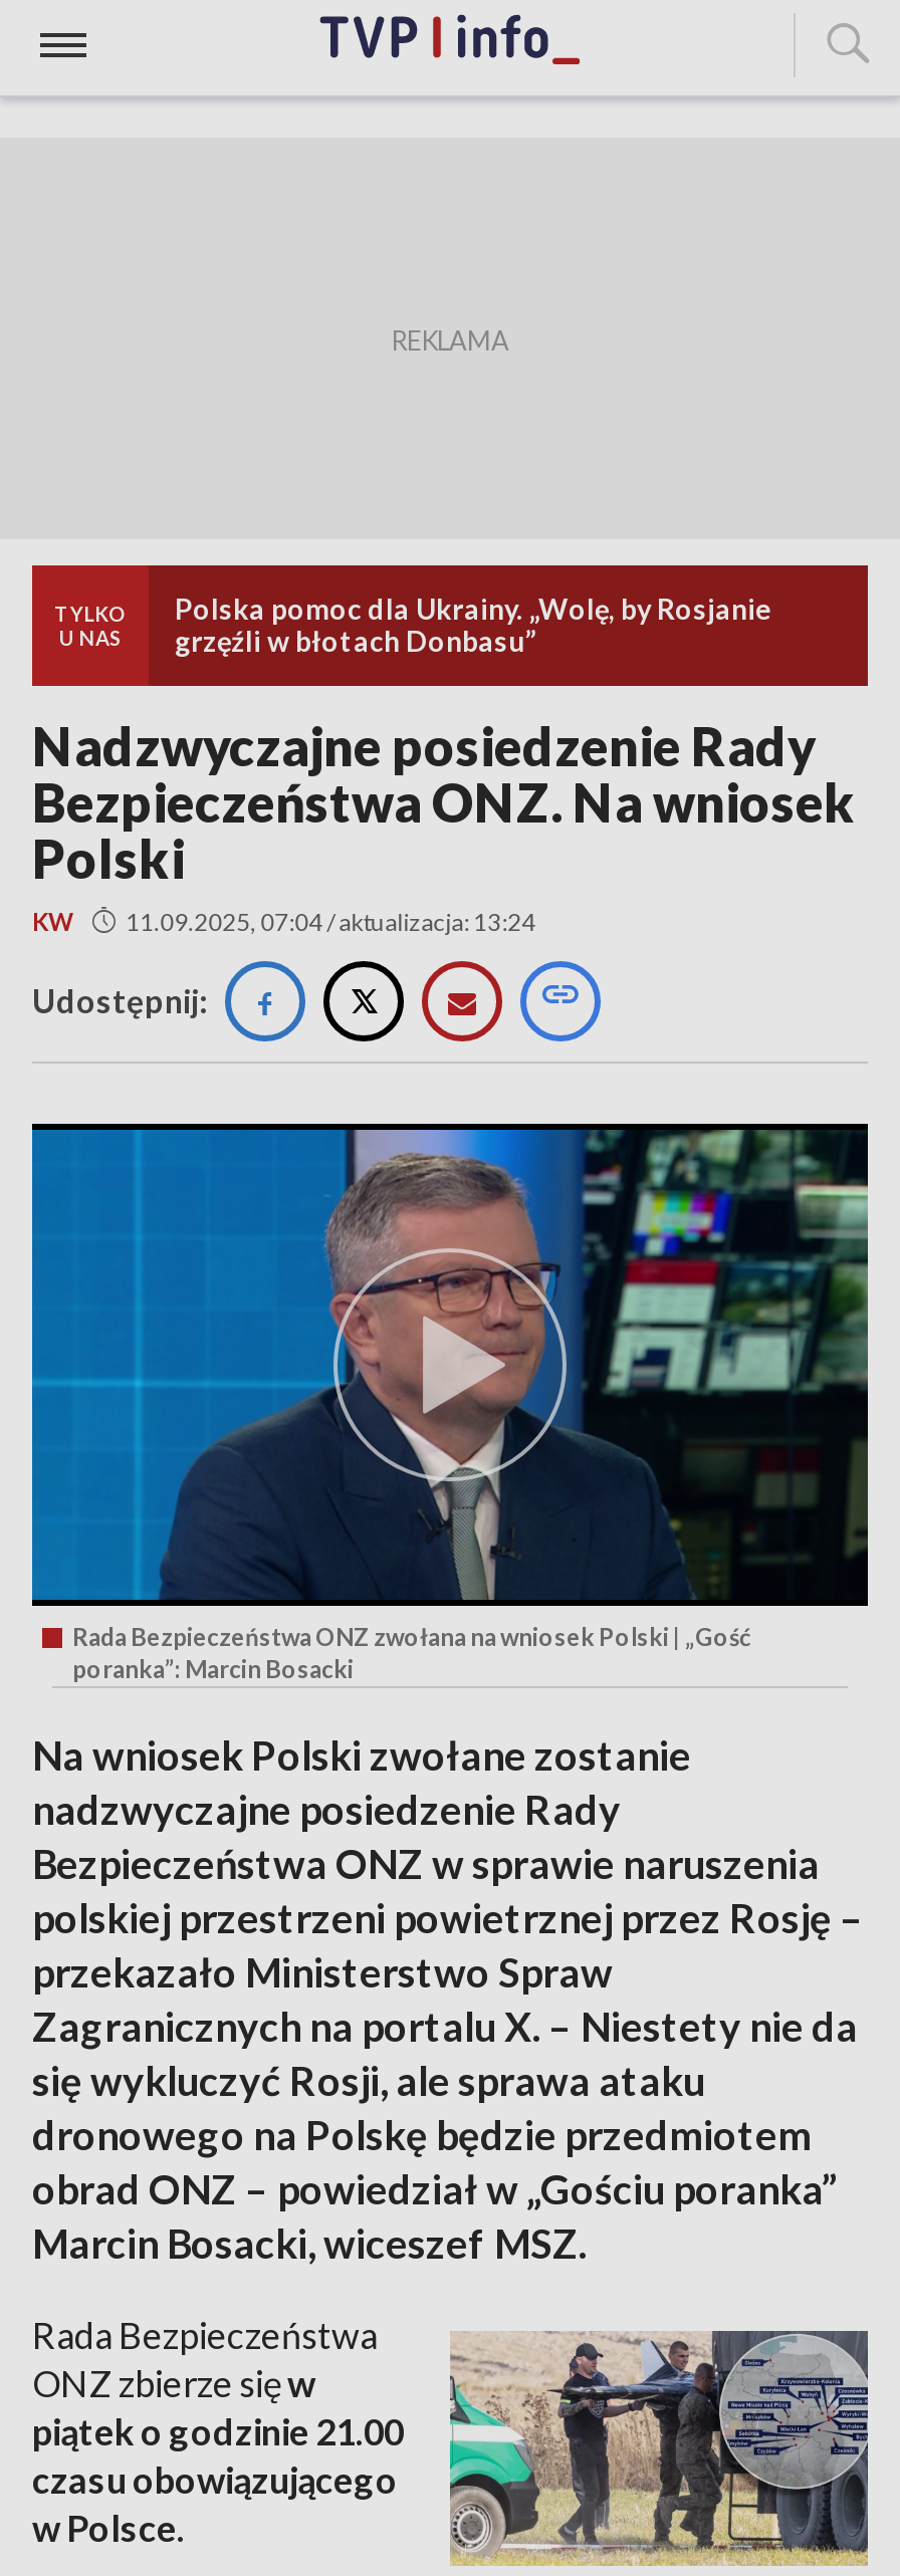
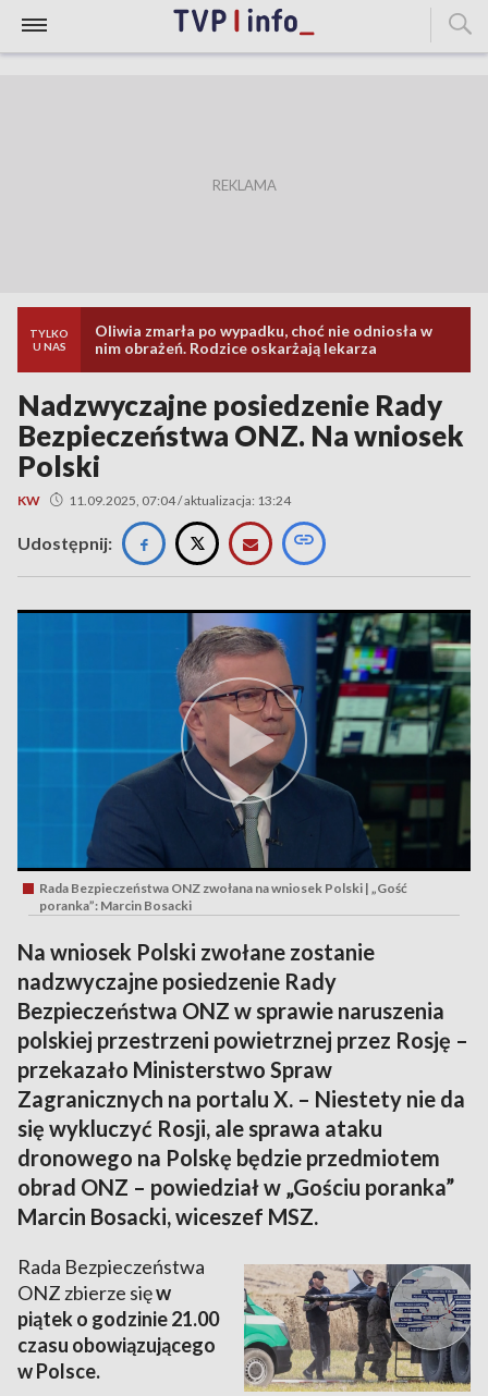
- Polska pomoc dla Ukrainy. „Wolę, by Rosjanie
- grzęźli w błotach Donbasu”
+ Oliwia zmarła po wypadku, choć nie odniosła w
+ nim obrażeń. Rodzice oskarżają lekarza
